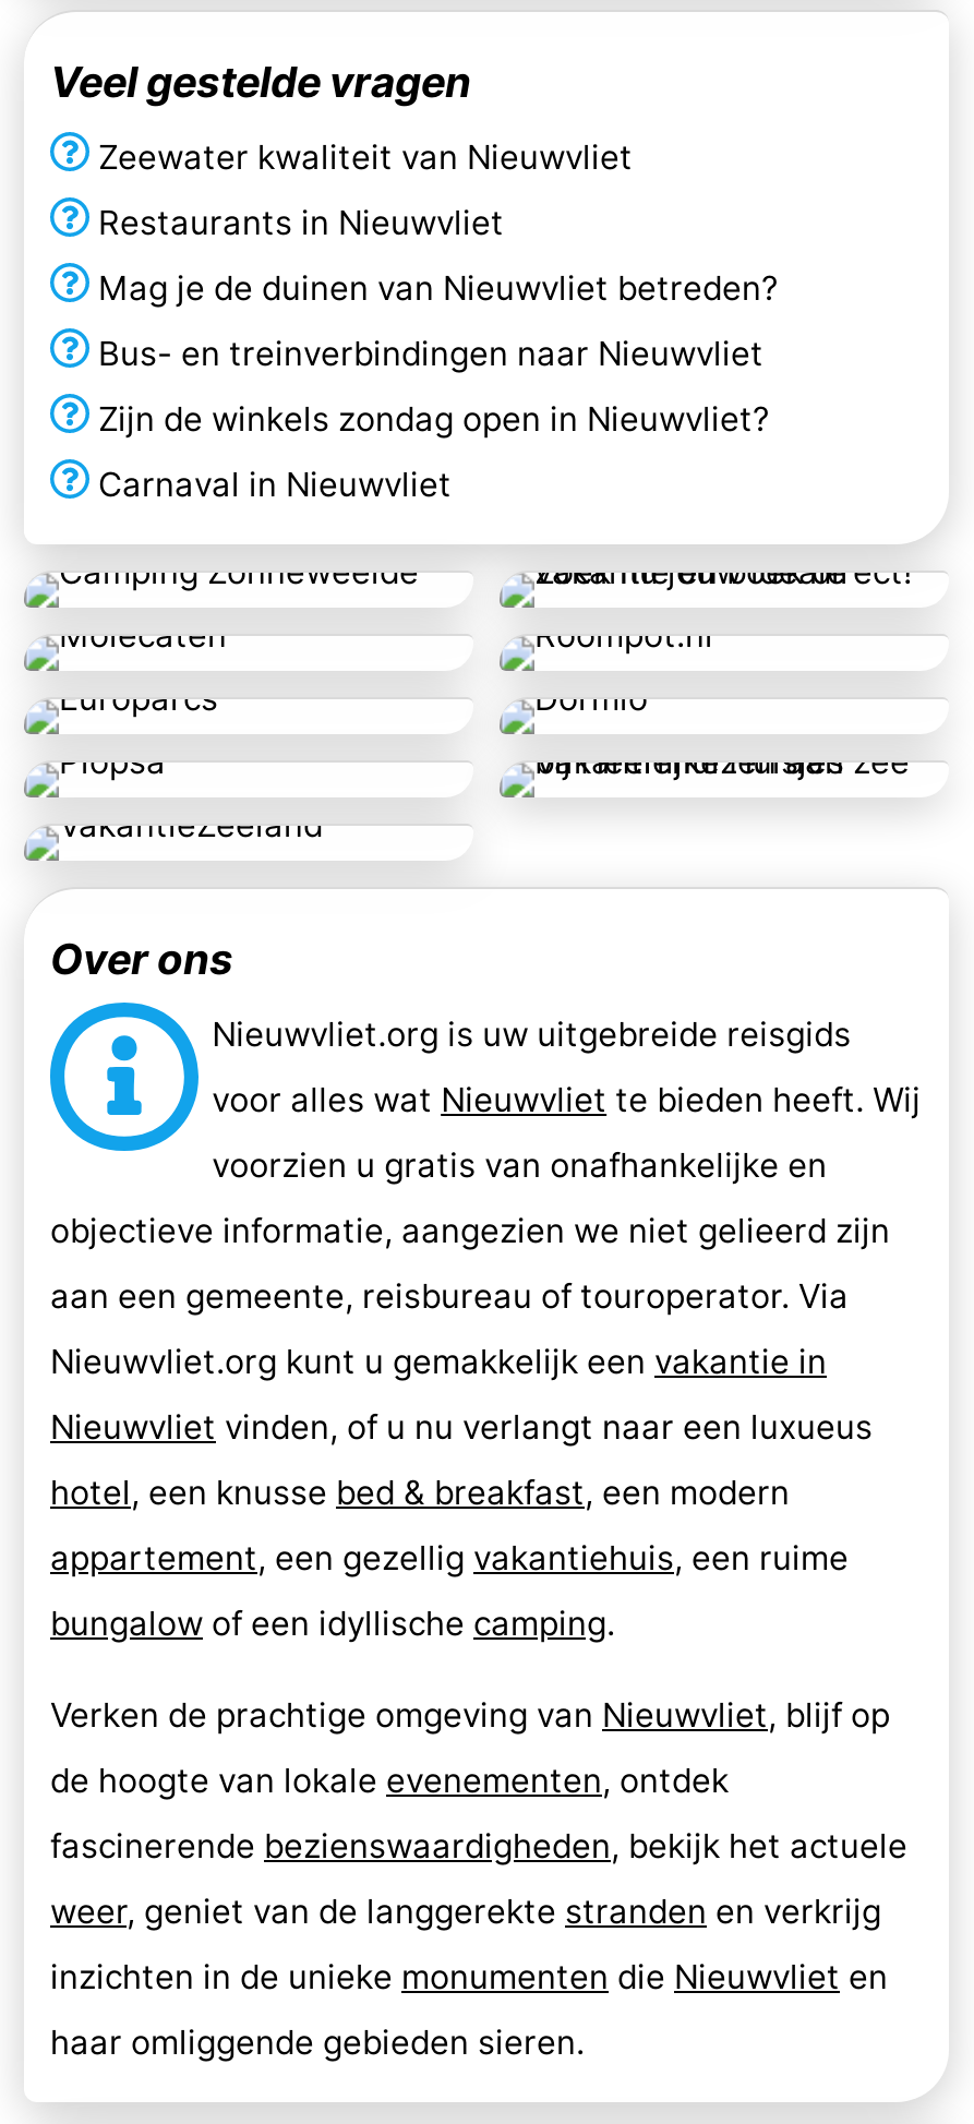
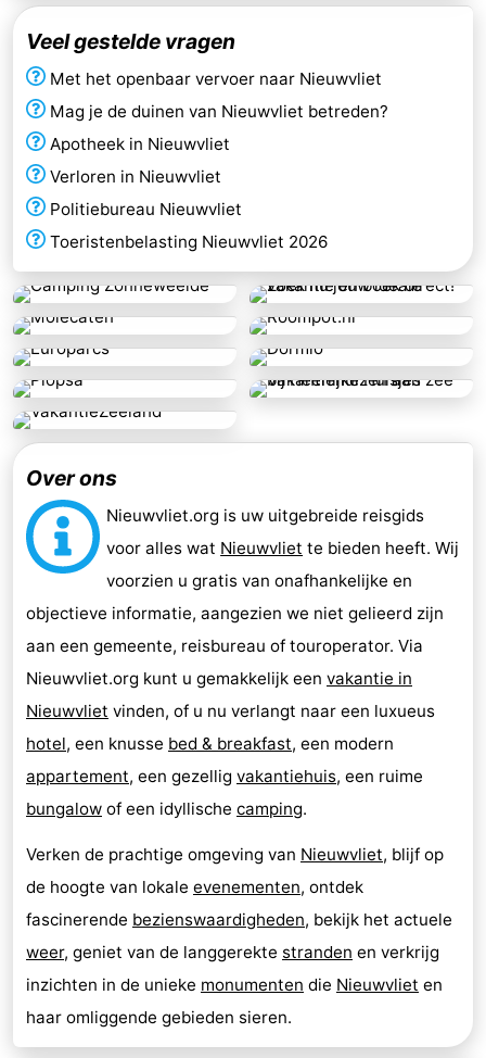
- Zeewater kwaliteit van Nieuwvliet
- Restaurants in Nieuwvliet
+ Met het openbaar vervoer naar Nieuwvliet

moved up: Mag je de duinen van Nieuwvliet betreden?

- Bus- en treinverbindingen naar Nieuwvliet
- Zijn de winkels zondag open in Nieuwvliet?
- Carnaval in Nieuwvliet
+ Apotheek in Nieuwvliet
+ Verloren in Nieuwvliet
+ Politiebureau Nieuwvliet
+ Toeristenbelasting Nieuwvliet 2026
